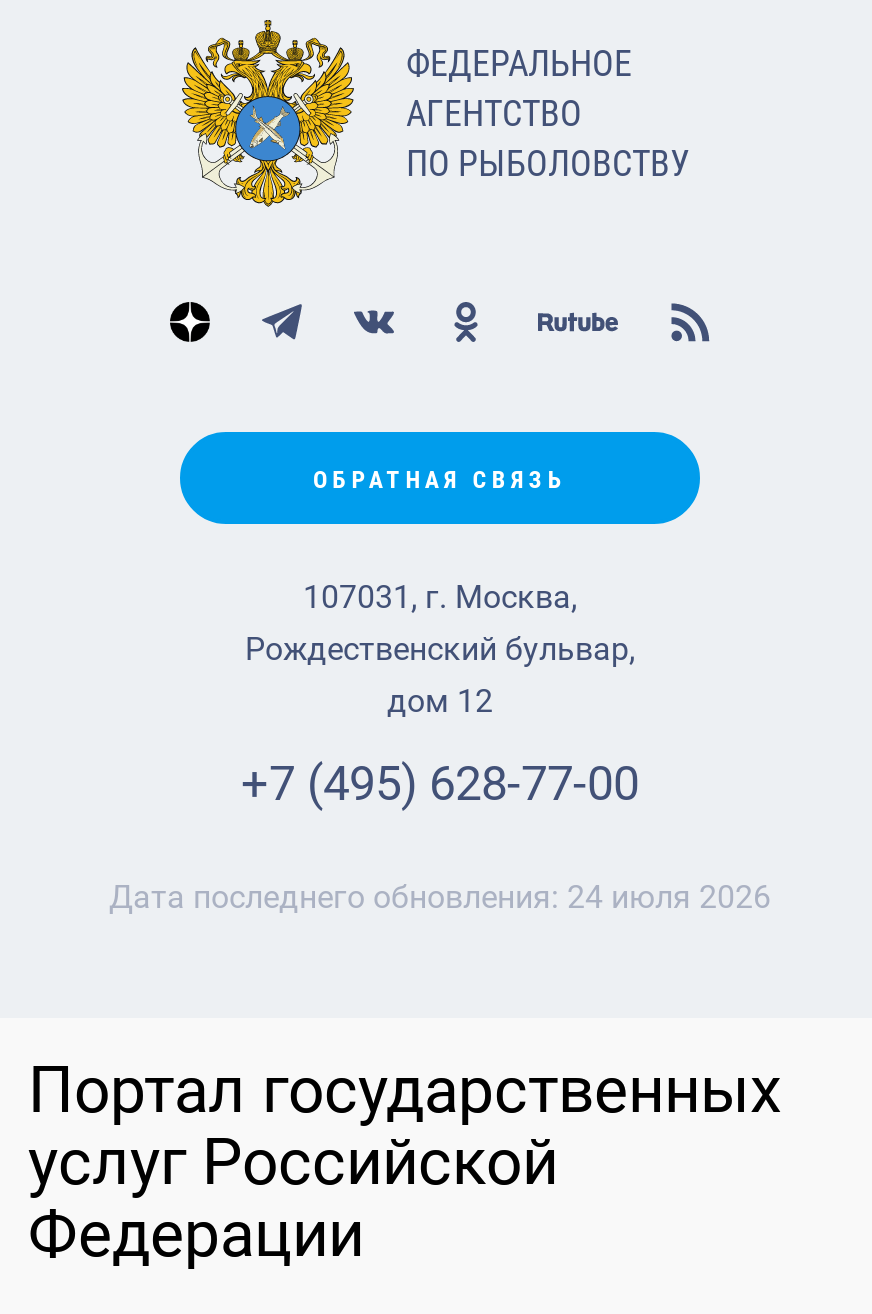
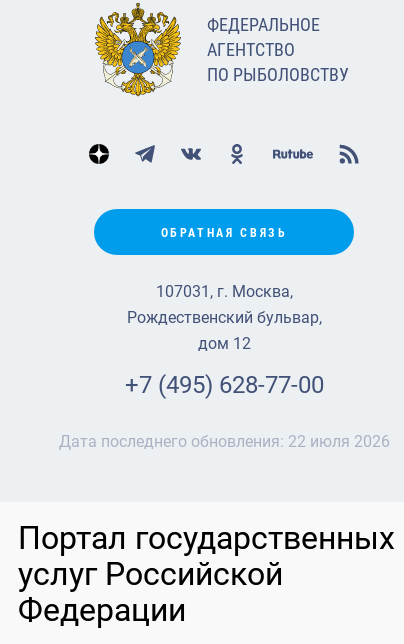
- Дата последнего обновления: 24 июля 2026
+ Дата последнего обновления: 22 июля 2026
